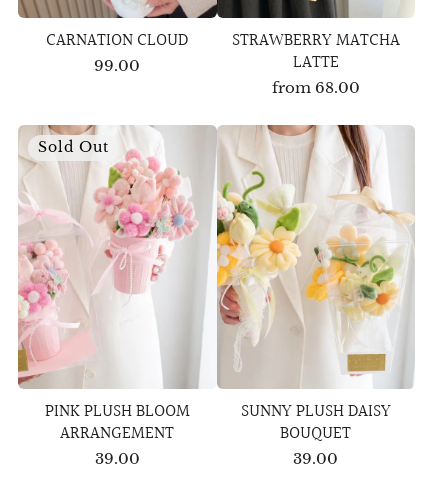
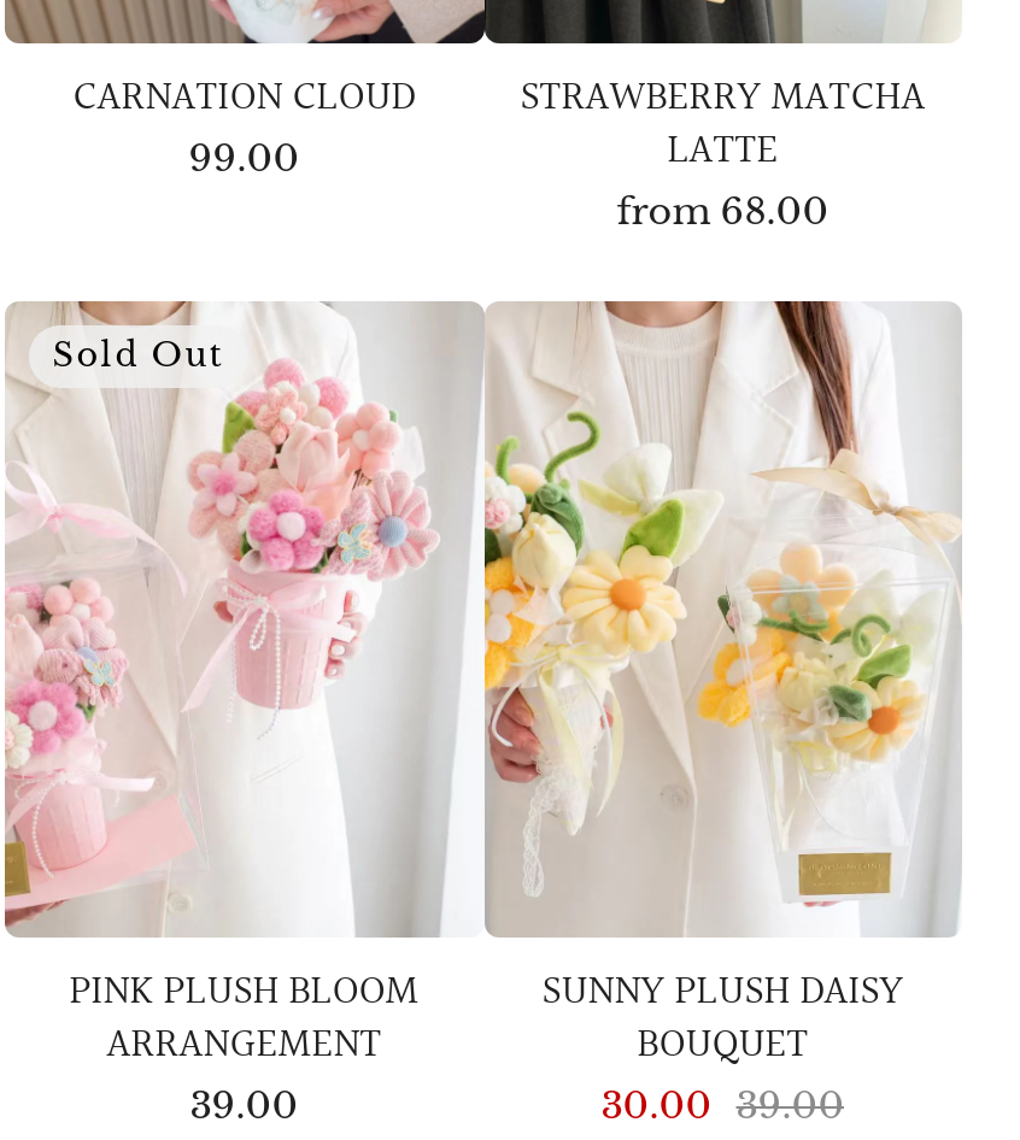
- 39.00
+ 30.00 39.00
